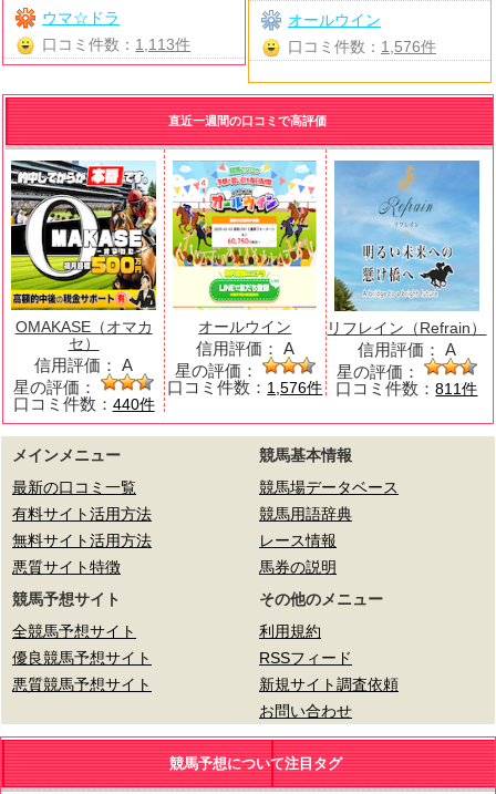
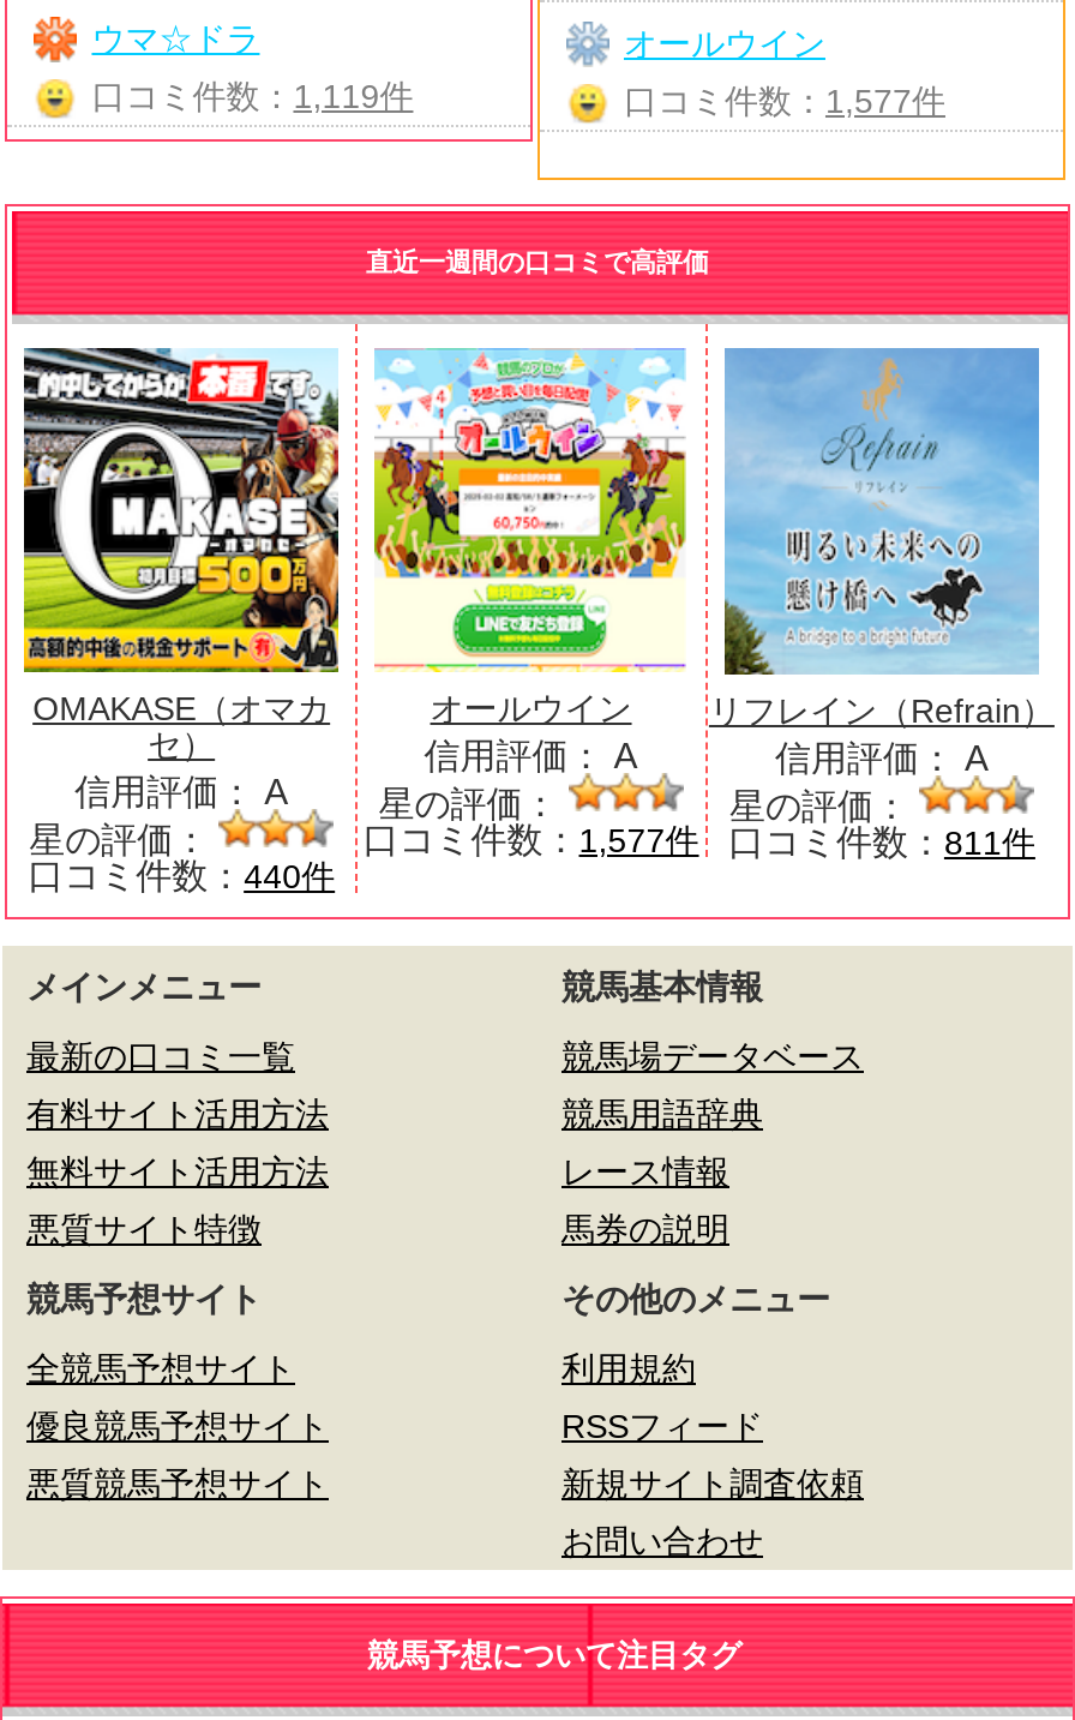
- 口コミ件数：1,113件
+ 口コミ件数：1,119件

- 口コミ件数：1,576件
+ 口コミ件数：1,577件

- 口コミ件数：1,576件
+ 口コミ件数：1,577件
